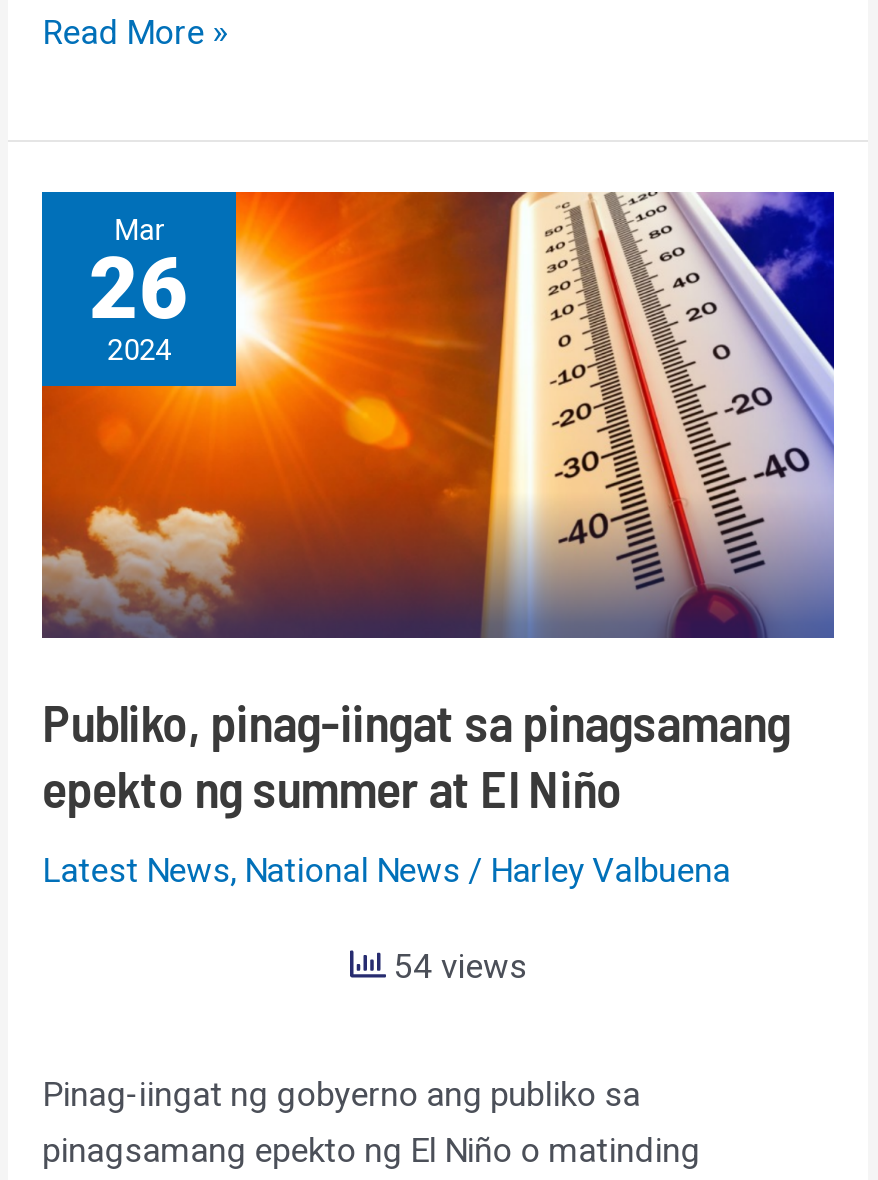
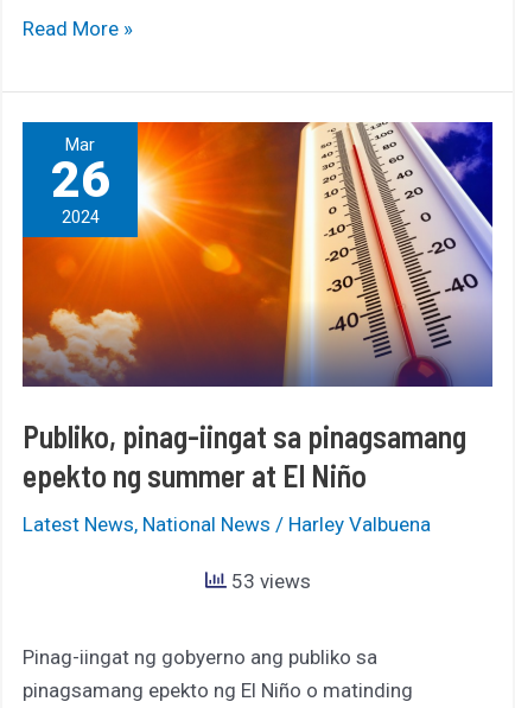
- 54 views
+ 53 views
